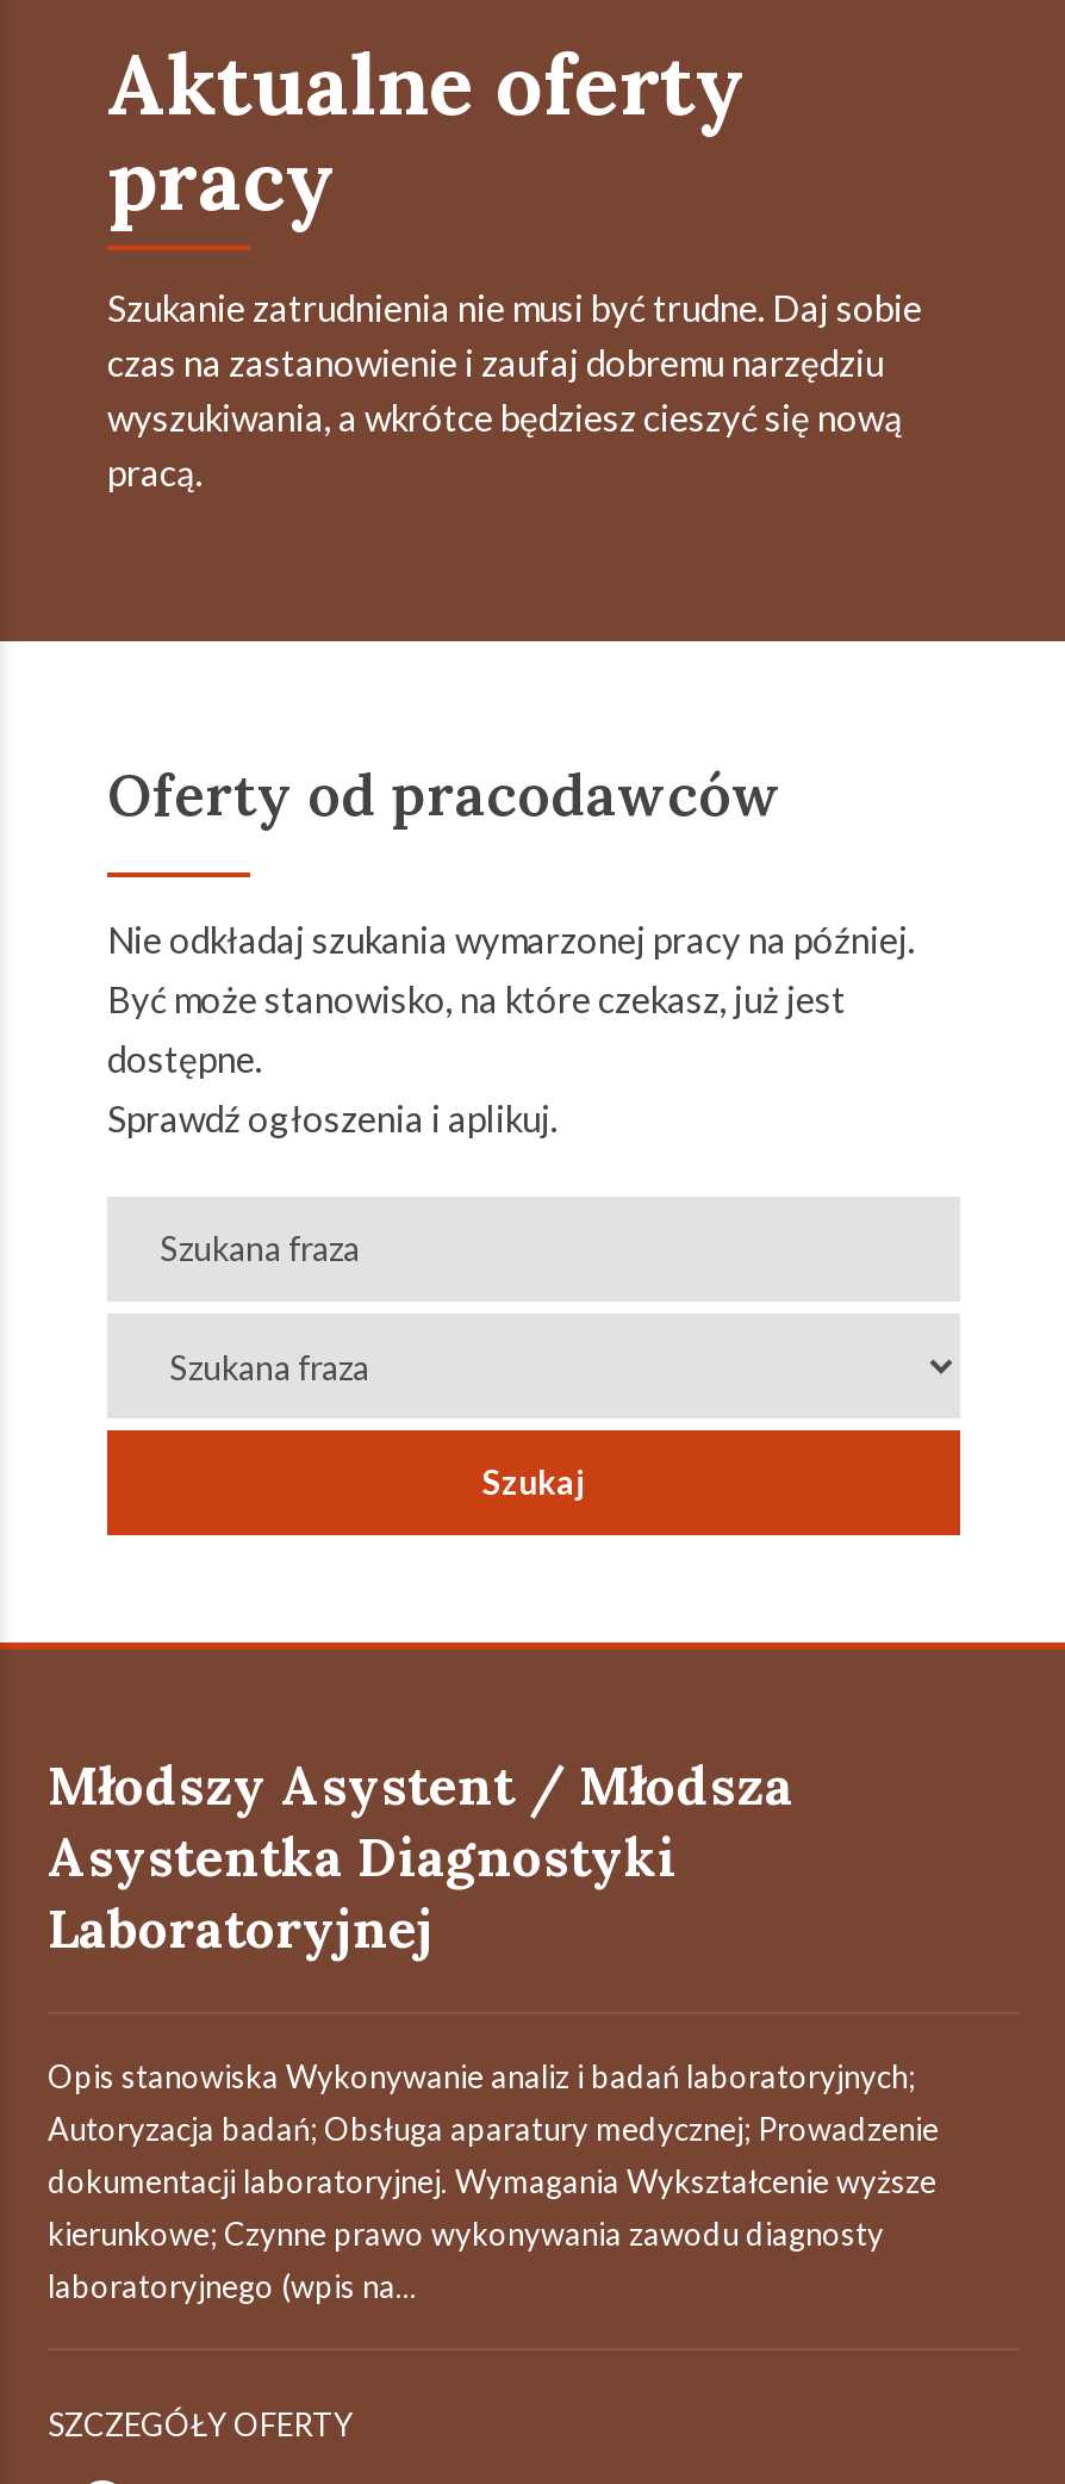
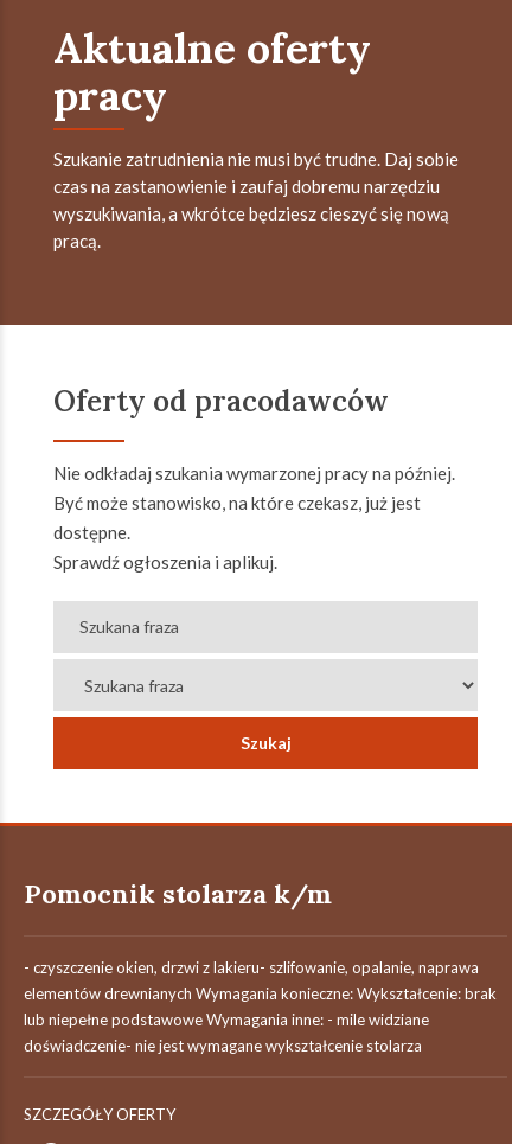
- Młodszy Asystent / Młodsza
- Asystentka Diagnostyki
- Laboratoryjnej
+ Pomocnik stolarza k/m

- Opis stanowiska Wykonywanie analiz i badań laboratoryjnych;
- Autoryzacja badań; Obsługa aparatury medycznej; Prowadzenie
- dokumentacji laboratoryjnej. Wymagania Wykształcenie wyższe
- kierunkowe; Czynne prawo wykonywania zawodu diagnosty
- laboratoryjnego (wpis na...
+ - czyszczenie okien, drzwi z lakieru- szlifowanie, opalanie, naprawa
+ elementów drewnianych Wymagania konieczne: Wykształcenie: brak
+ lub niepełne podstawowe Wymagania inne: - mile widziane
+ doświadczenie- nie jest wymagane wykształcenie stolarza
